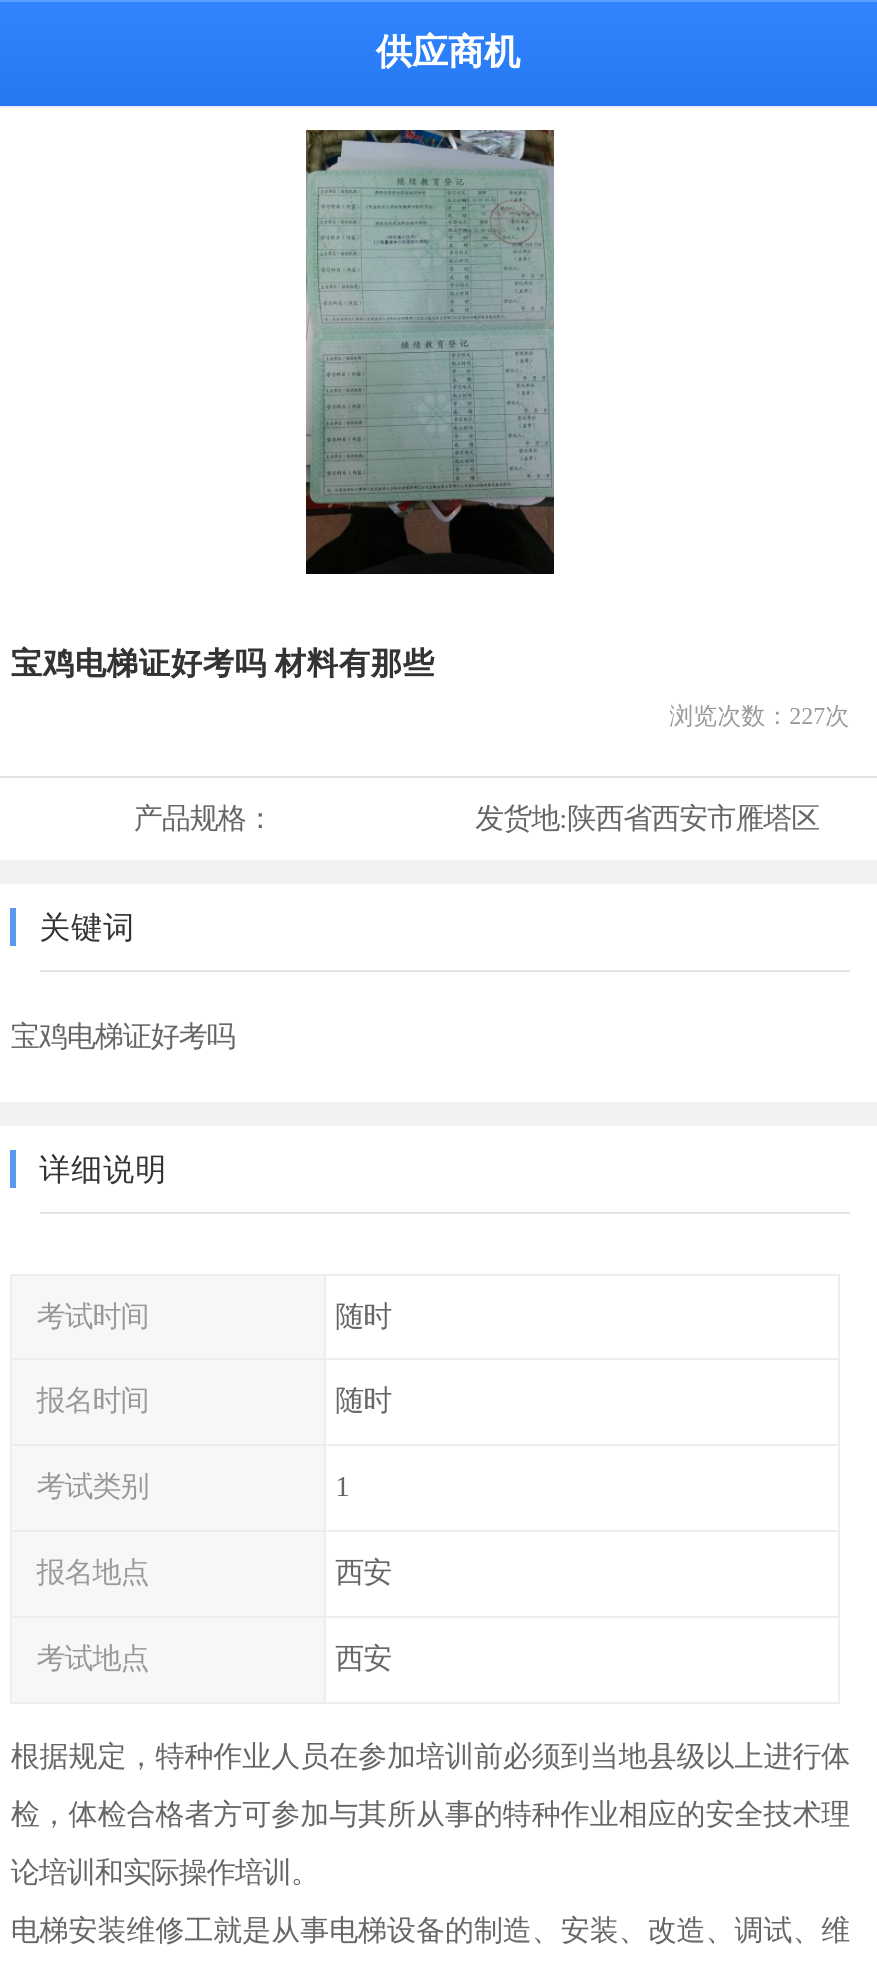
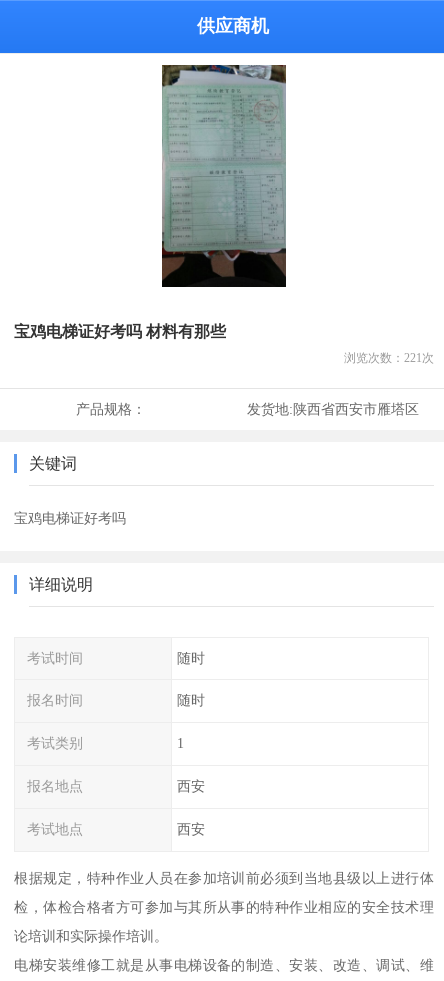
- 浏览次数：227次
+ 浏览次数：221次
